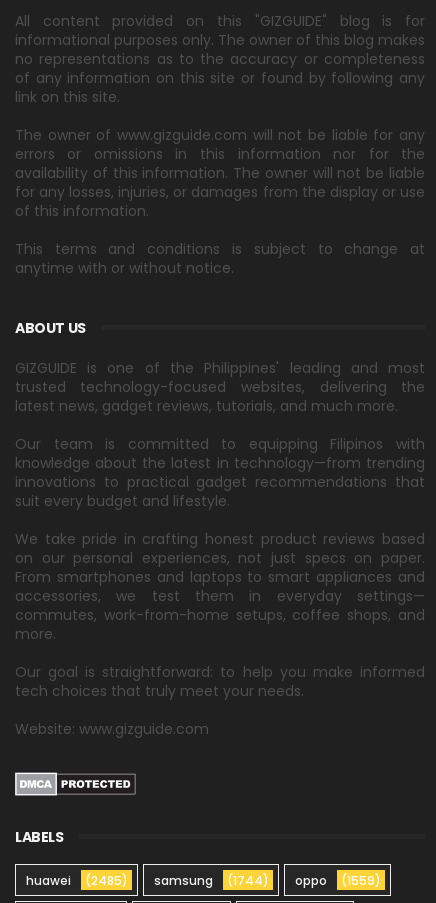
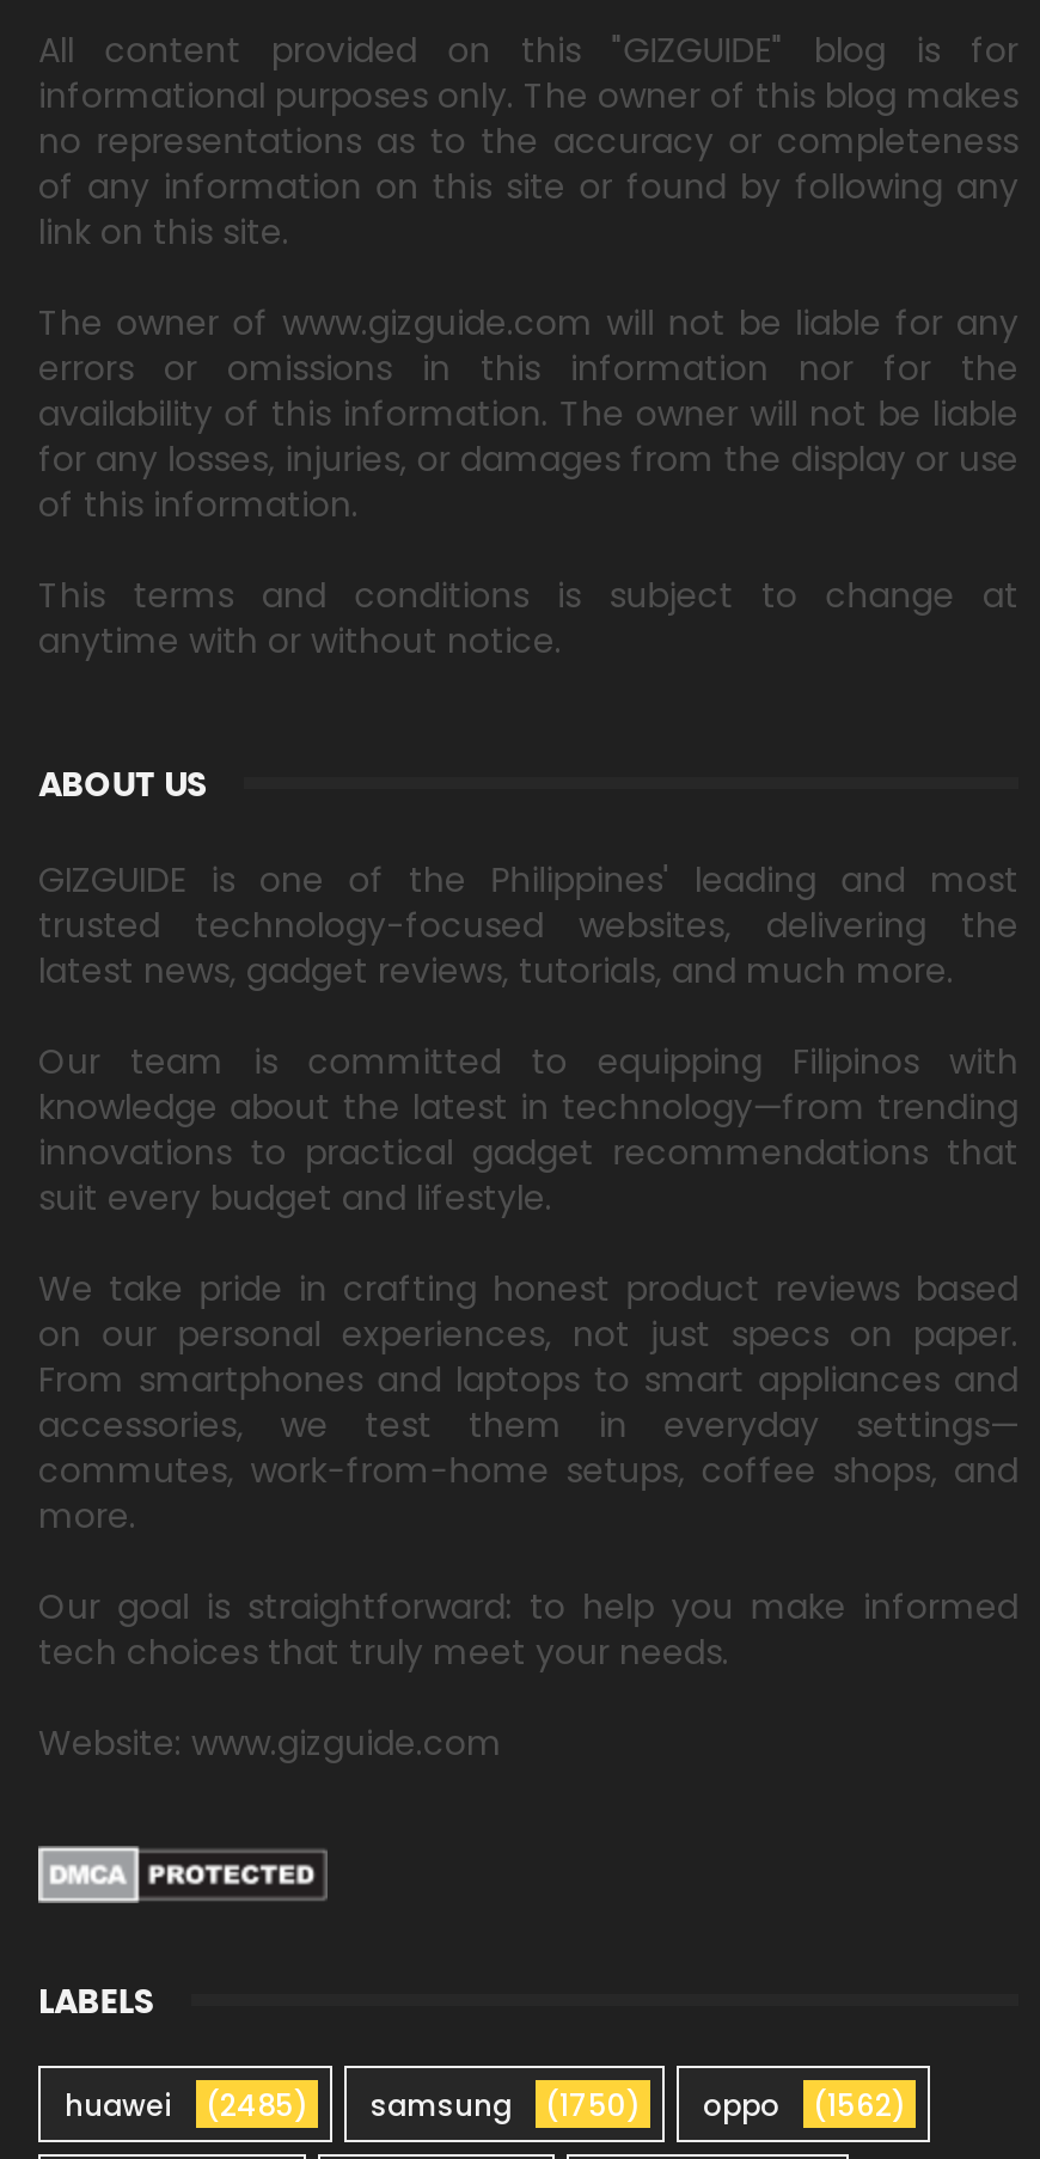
- (1744)
+ (1750)

- (1559)
+ (1562)
